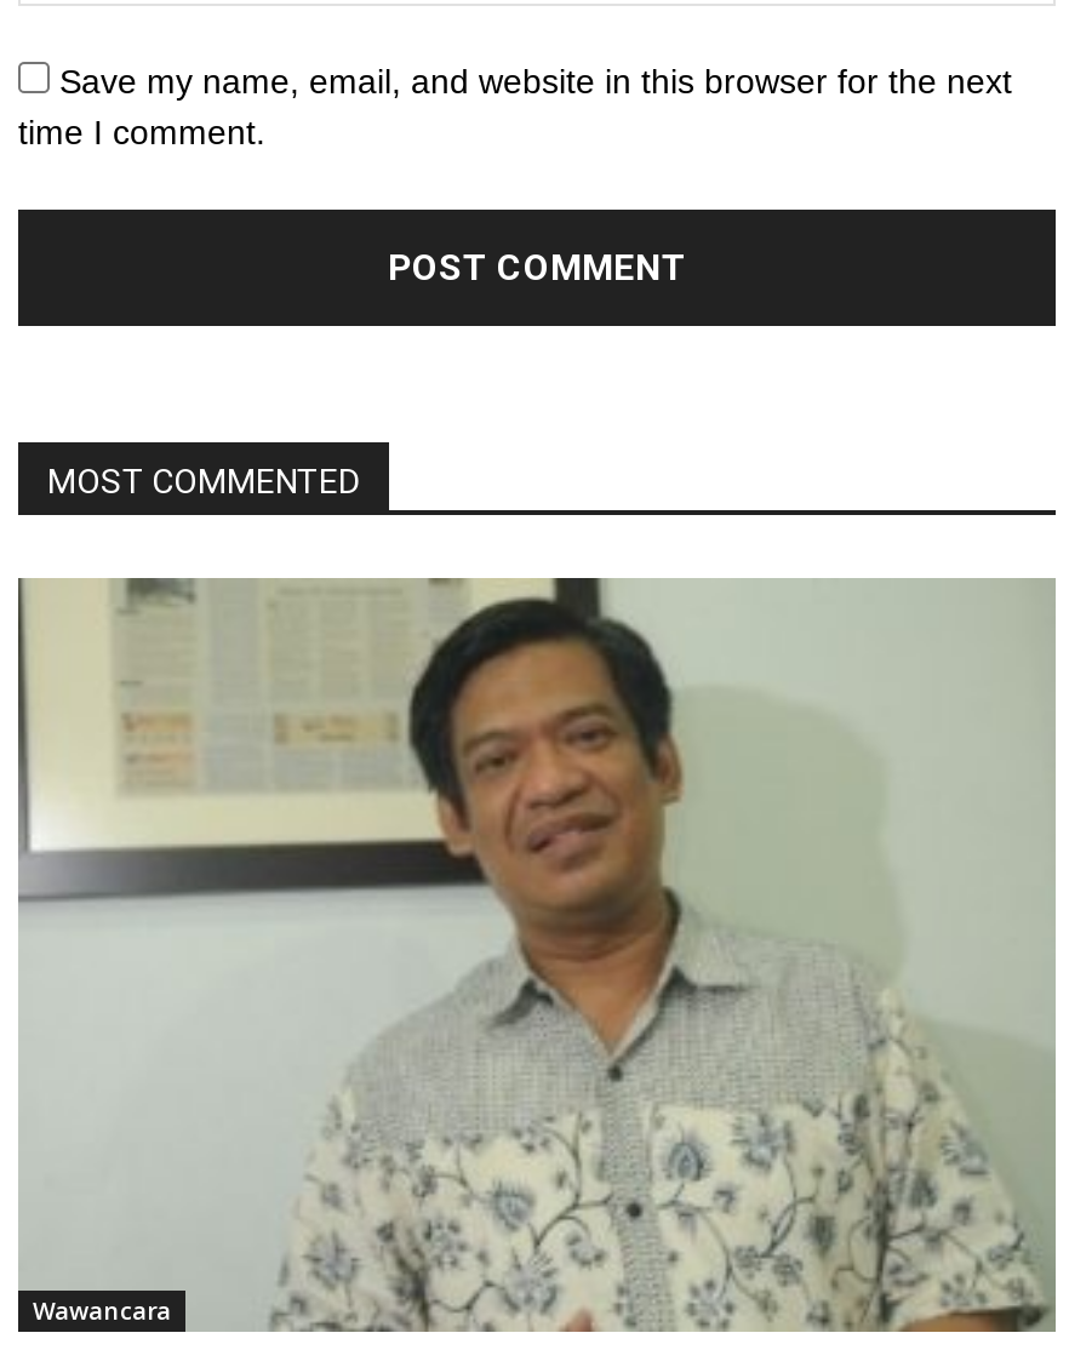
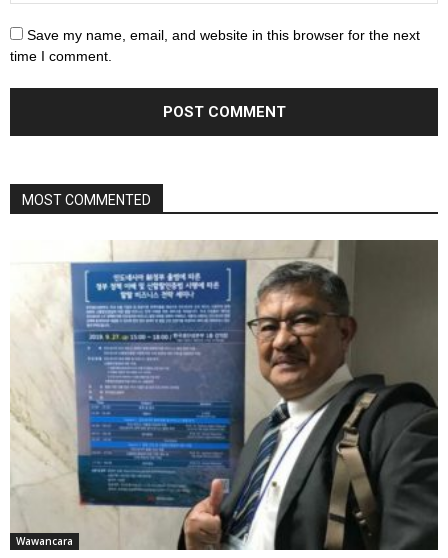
- [image]
+ [image]
